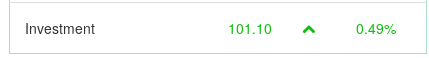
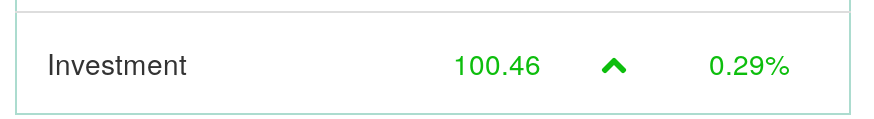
- 101.10
+ 100.46

- 0.49%
+ 0.29%
